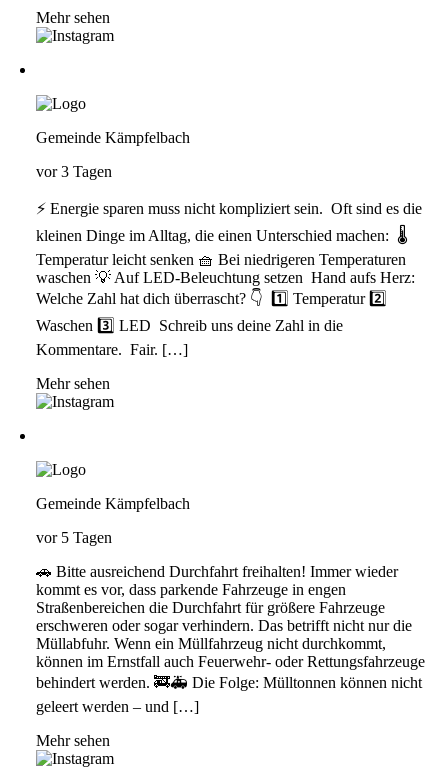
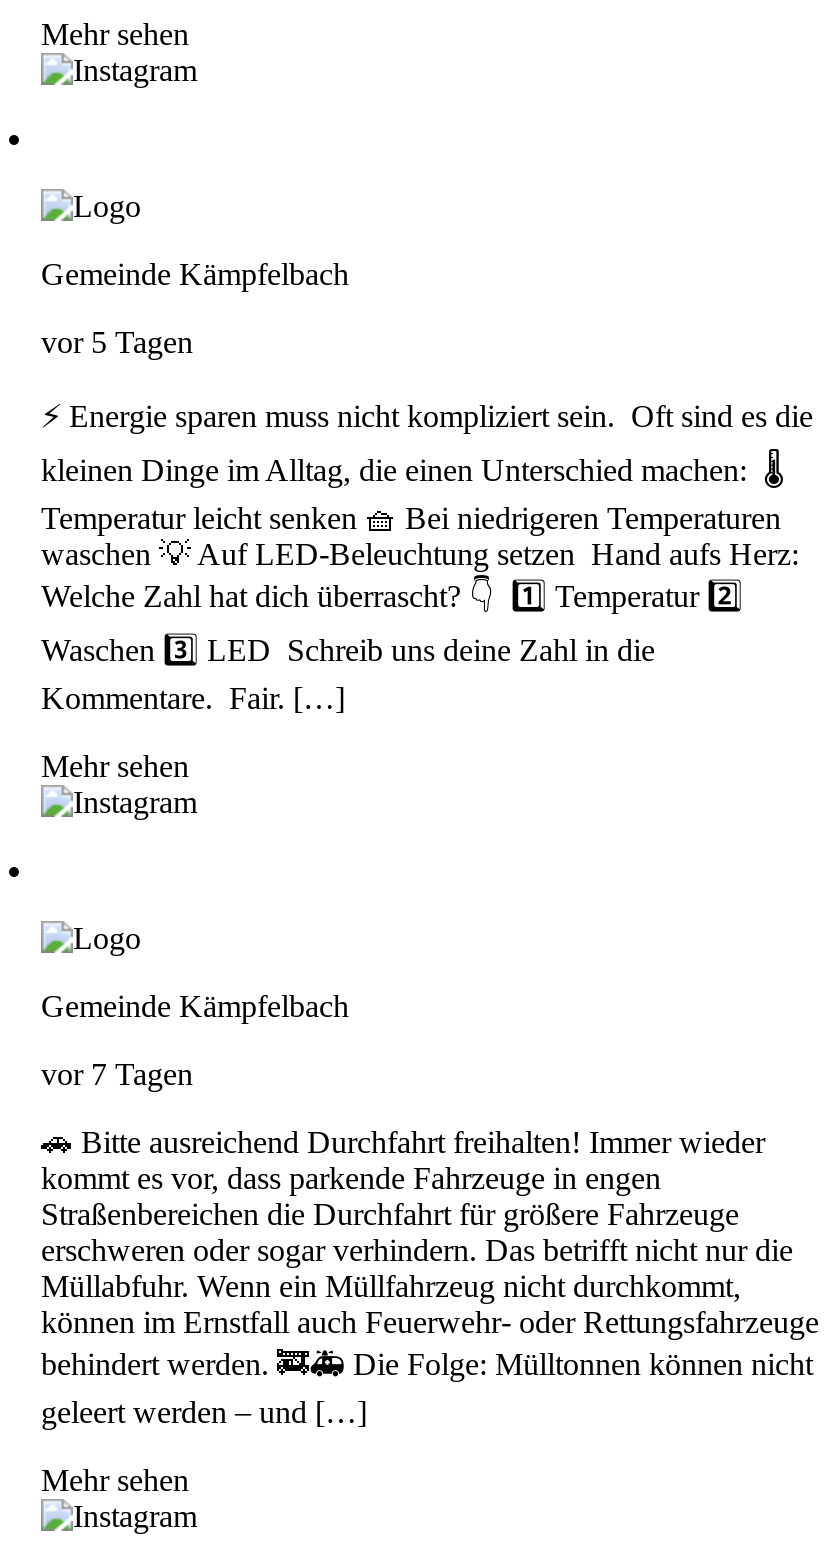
- vor 3 Tagen
+ vor 5 Tagen

- vor 5 Tagen
+ vor 7 Tagen
